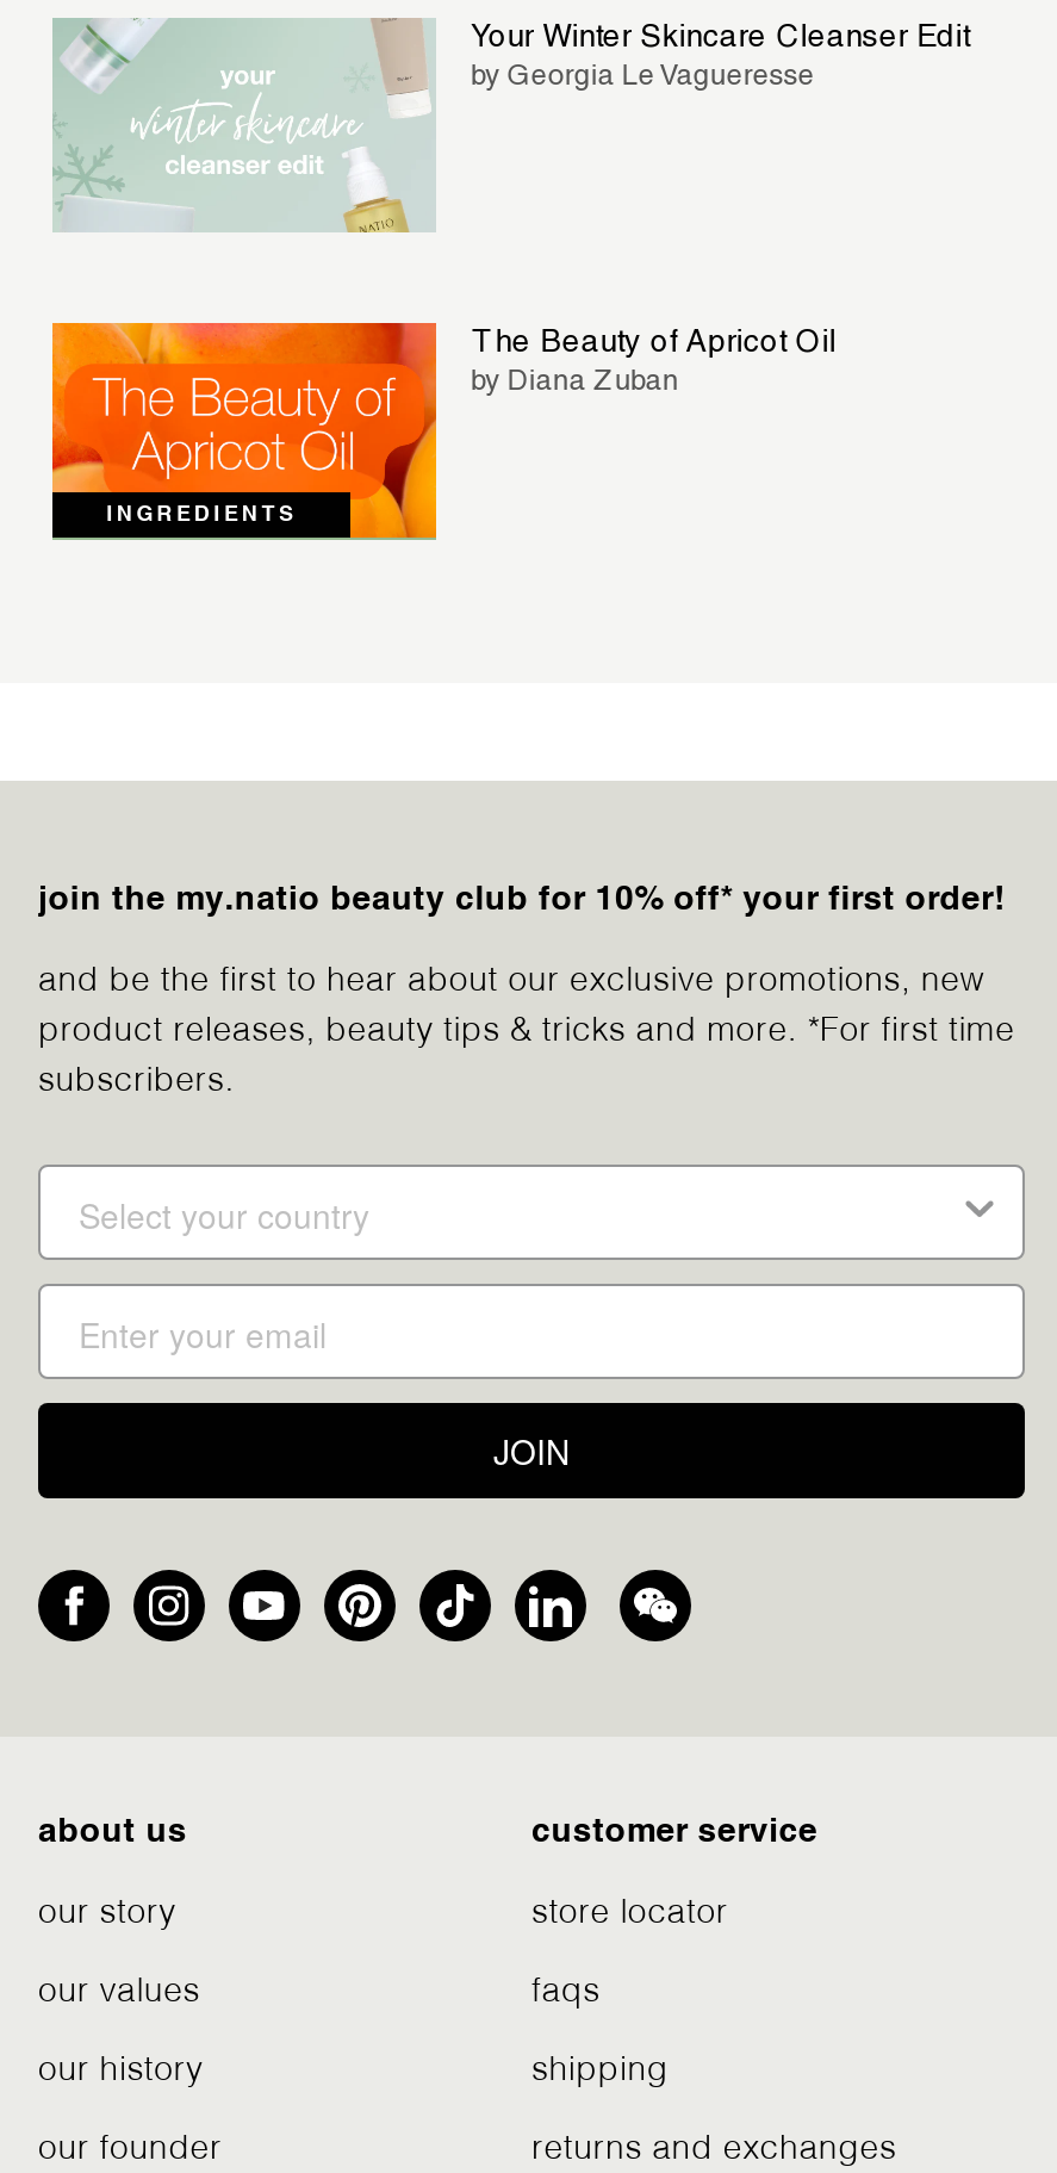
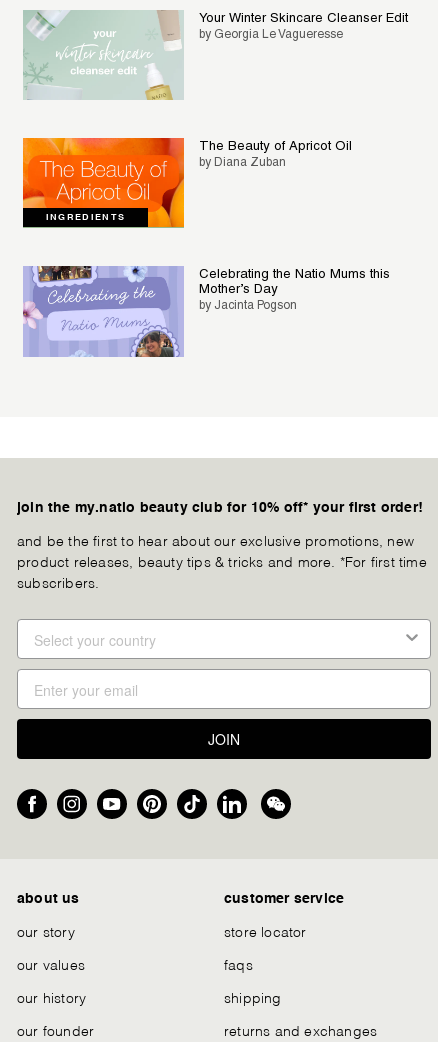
+ [image]
+ Celebrating the Natio Mums this
+ Mother’s Day
+ by Jacinta Pogson
